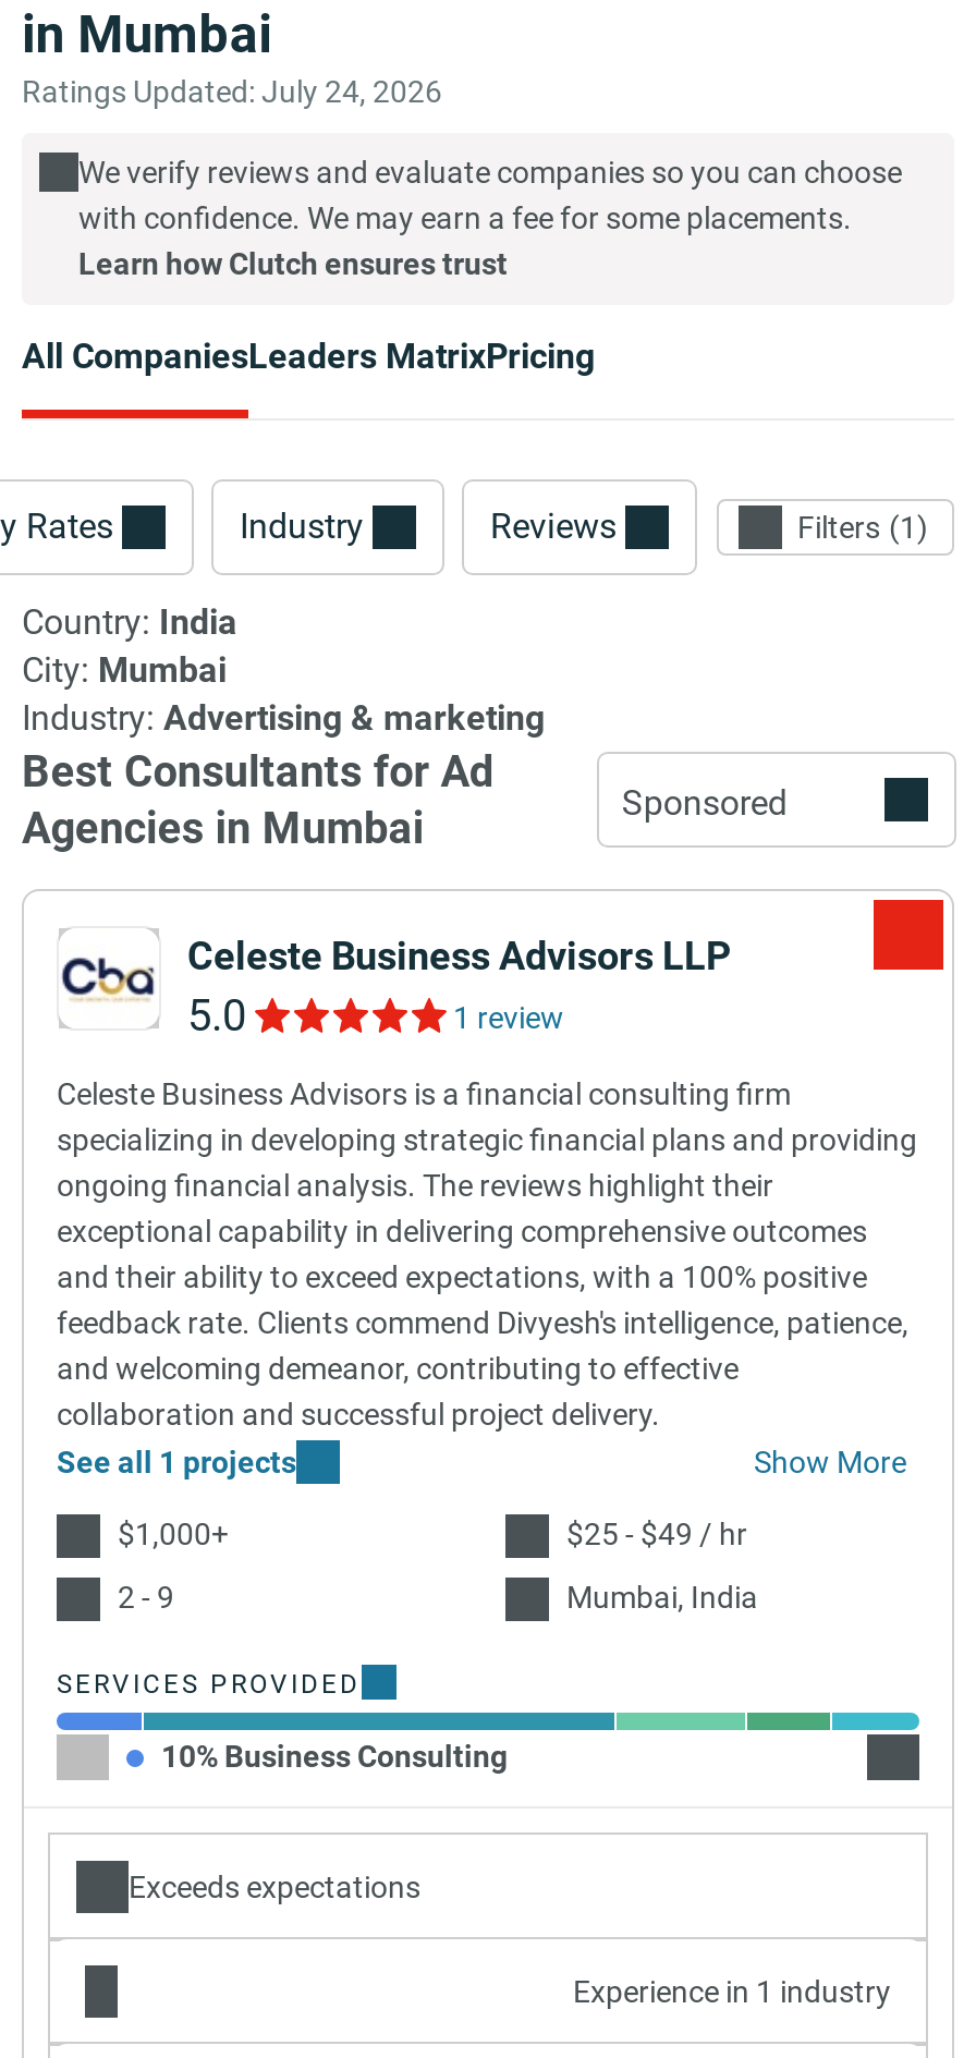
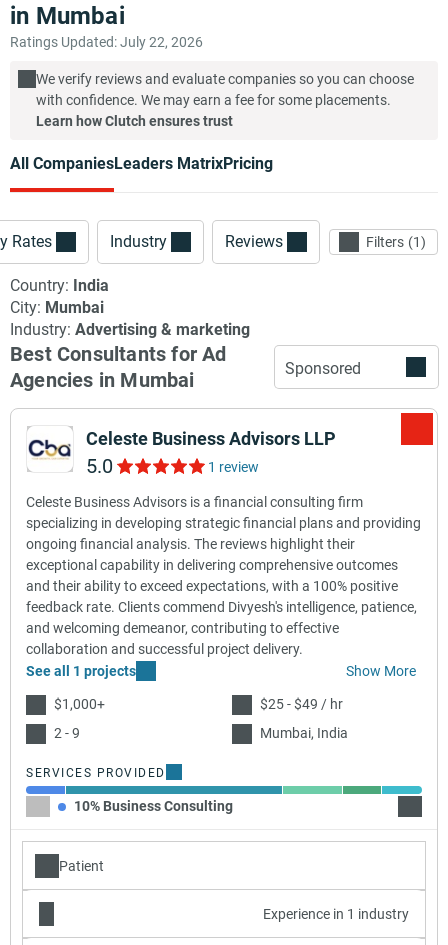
- Ratings Updated: July 24, 2026
+ Ratings Updated: July 22, 2026

- Exceeds expectations
+ Patient
